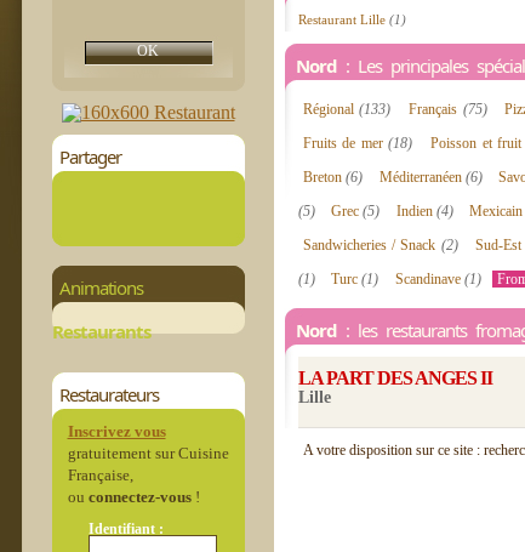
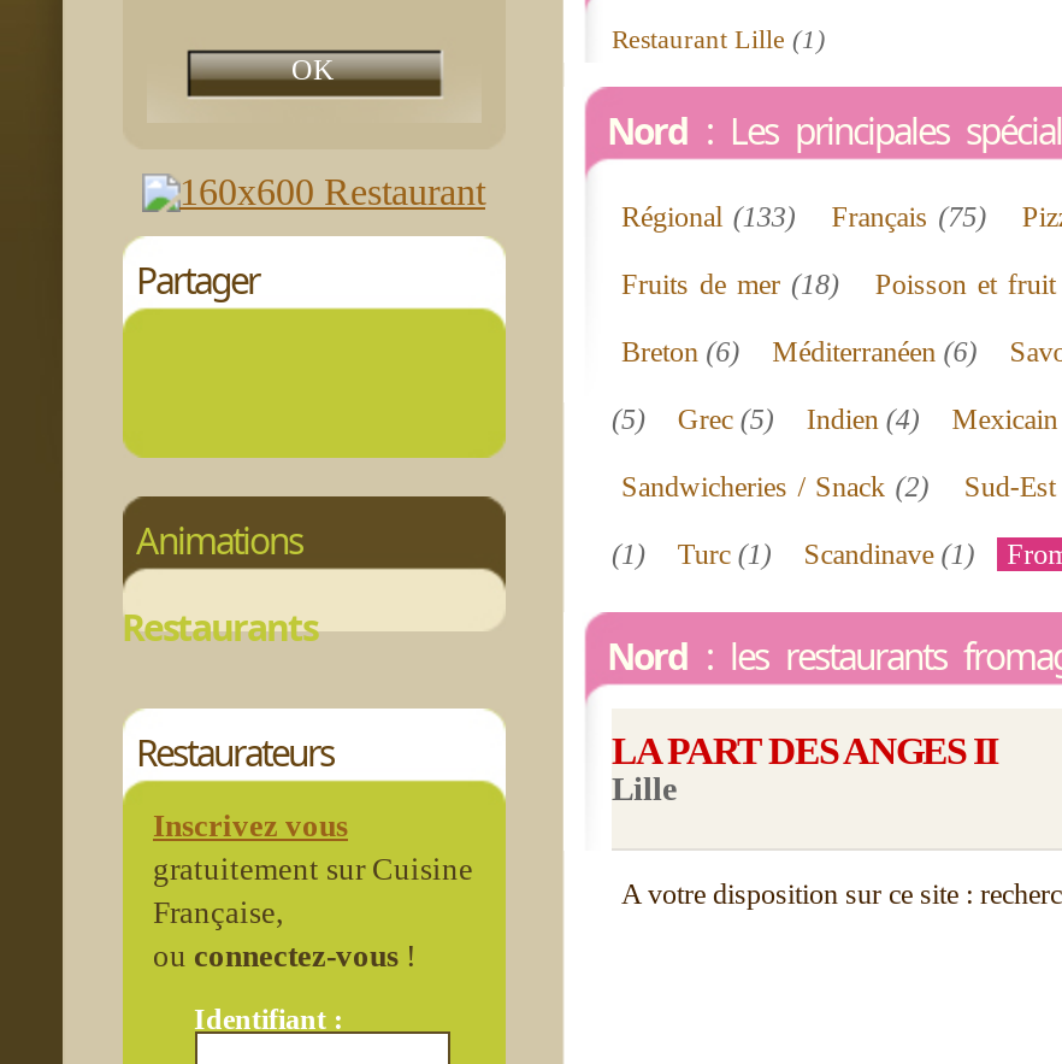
- [image]
+ [image]
